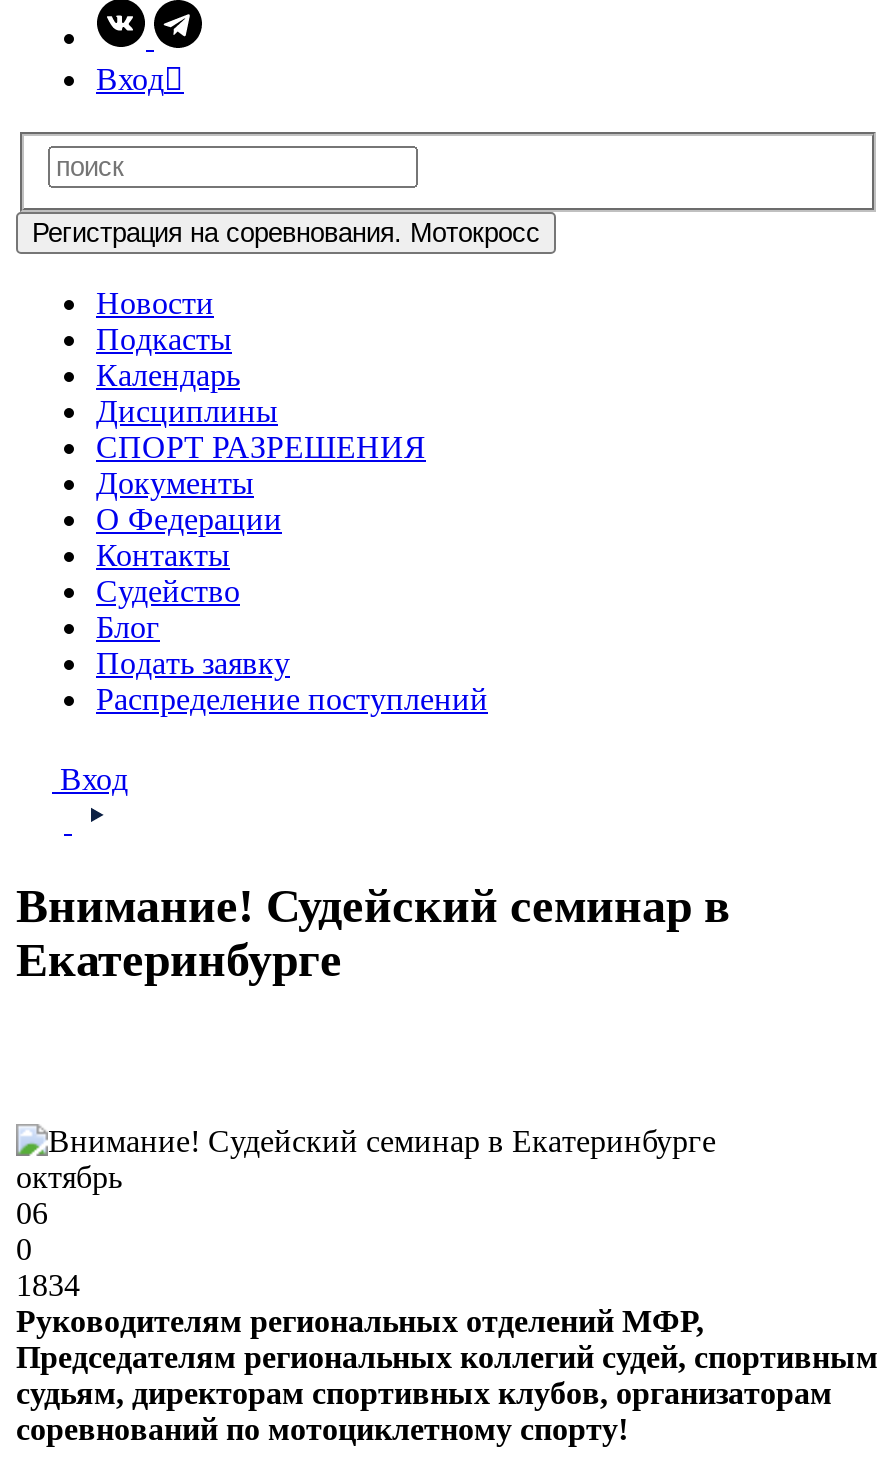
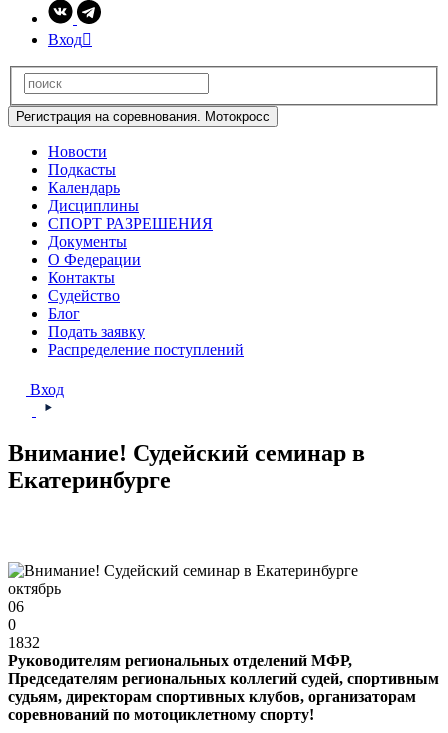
- 1834
+ 1832
